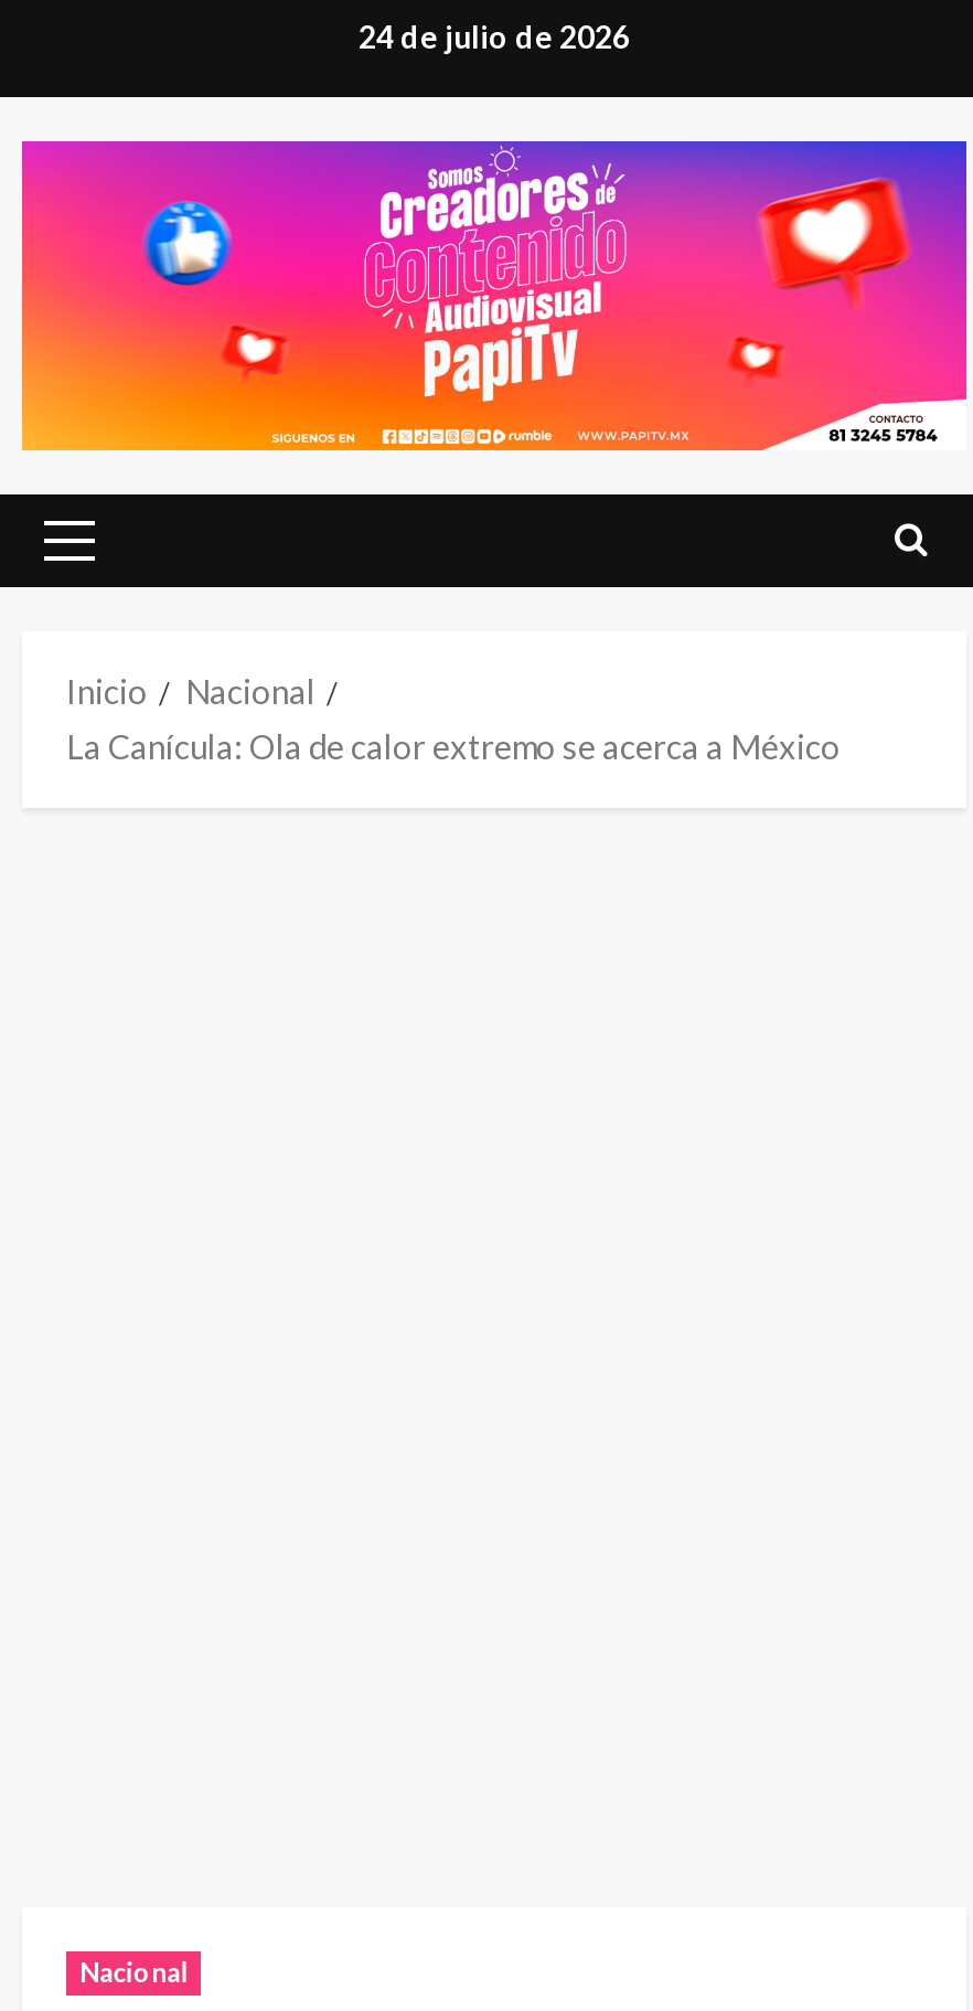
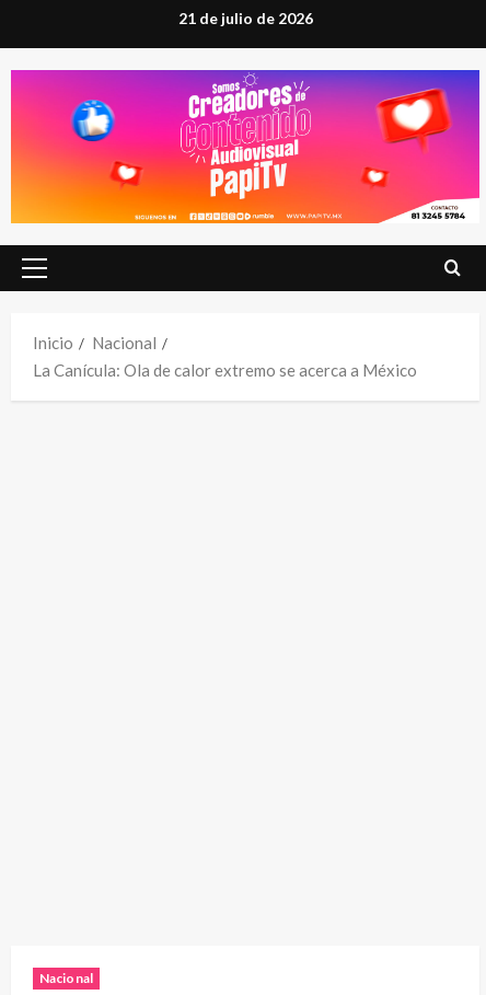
- 24 de julio de 2026
+ 21 de julio de 2026
